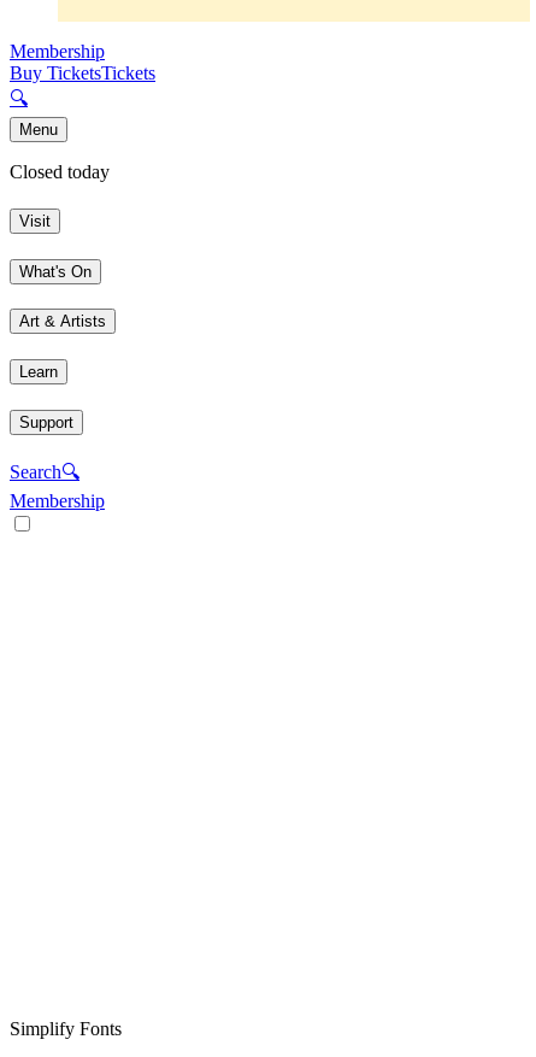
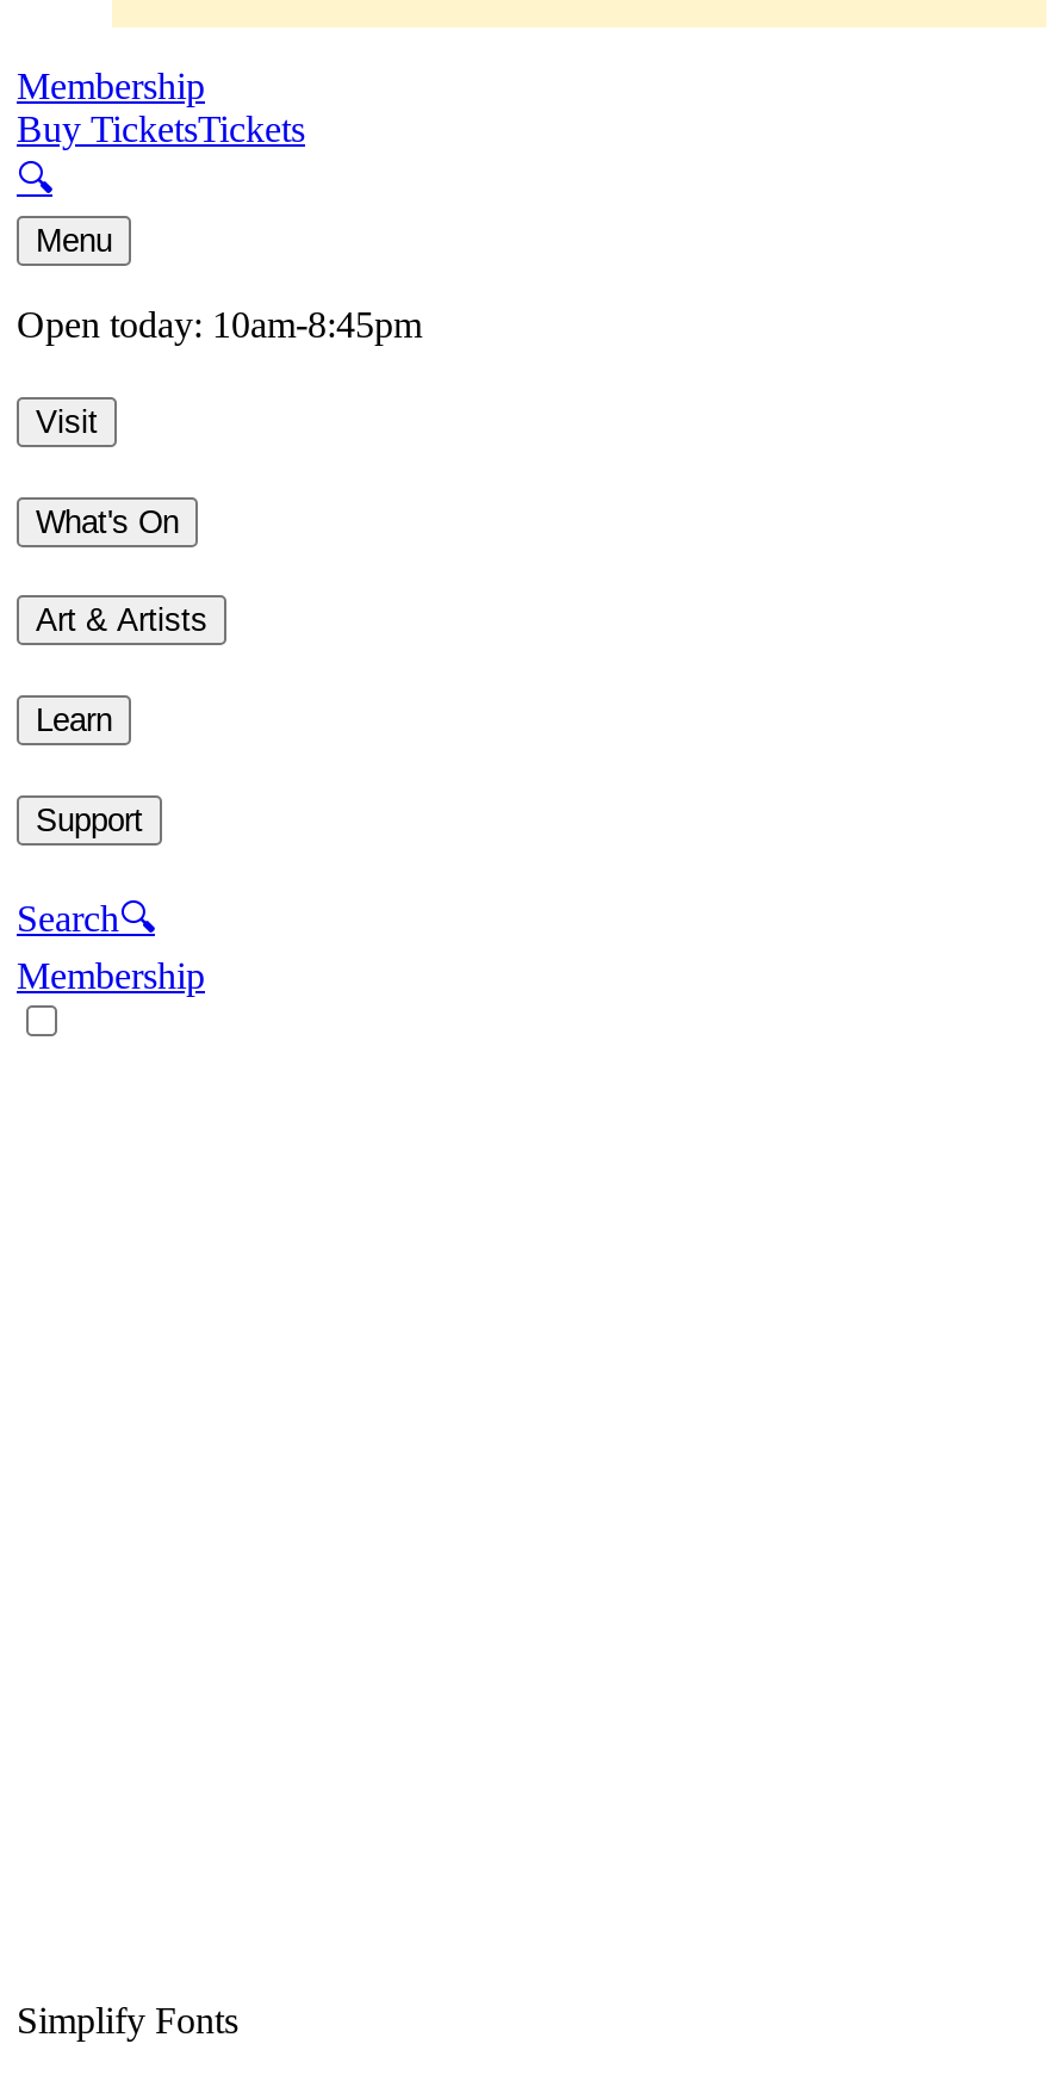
- Closed today
+ Open today: 10am-8:45pm
